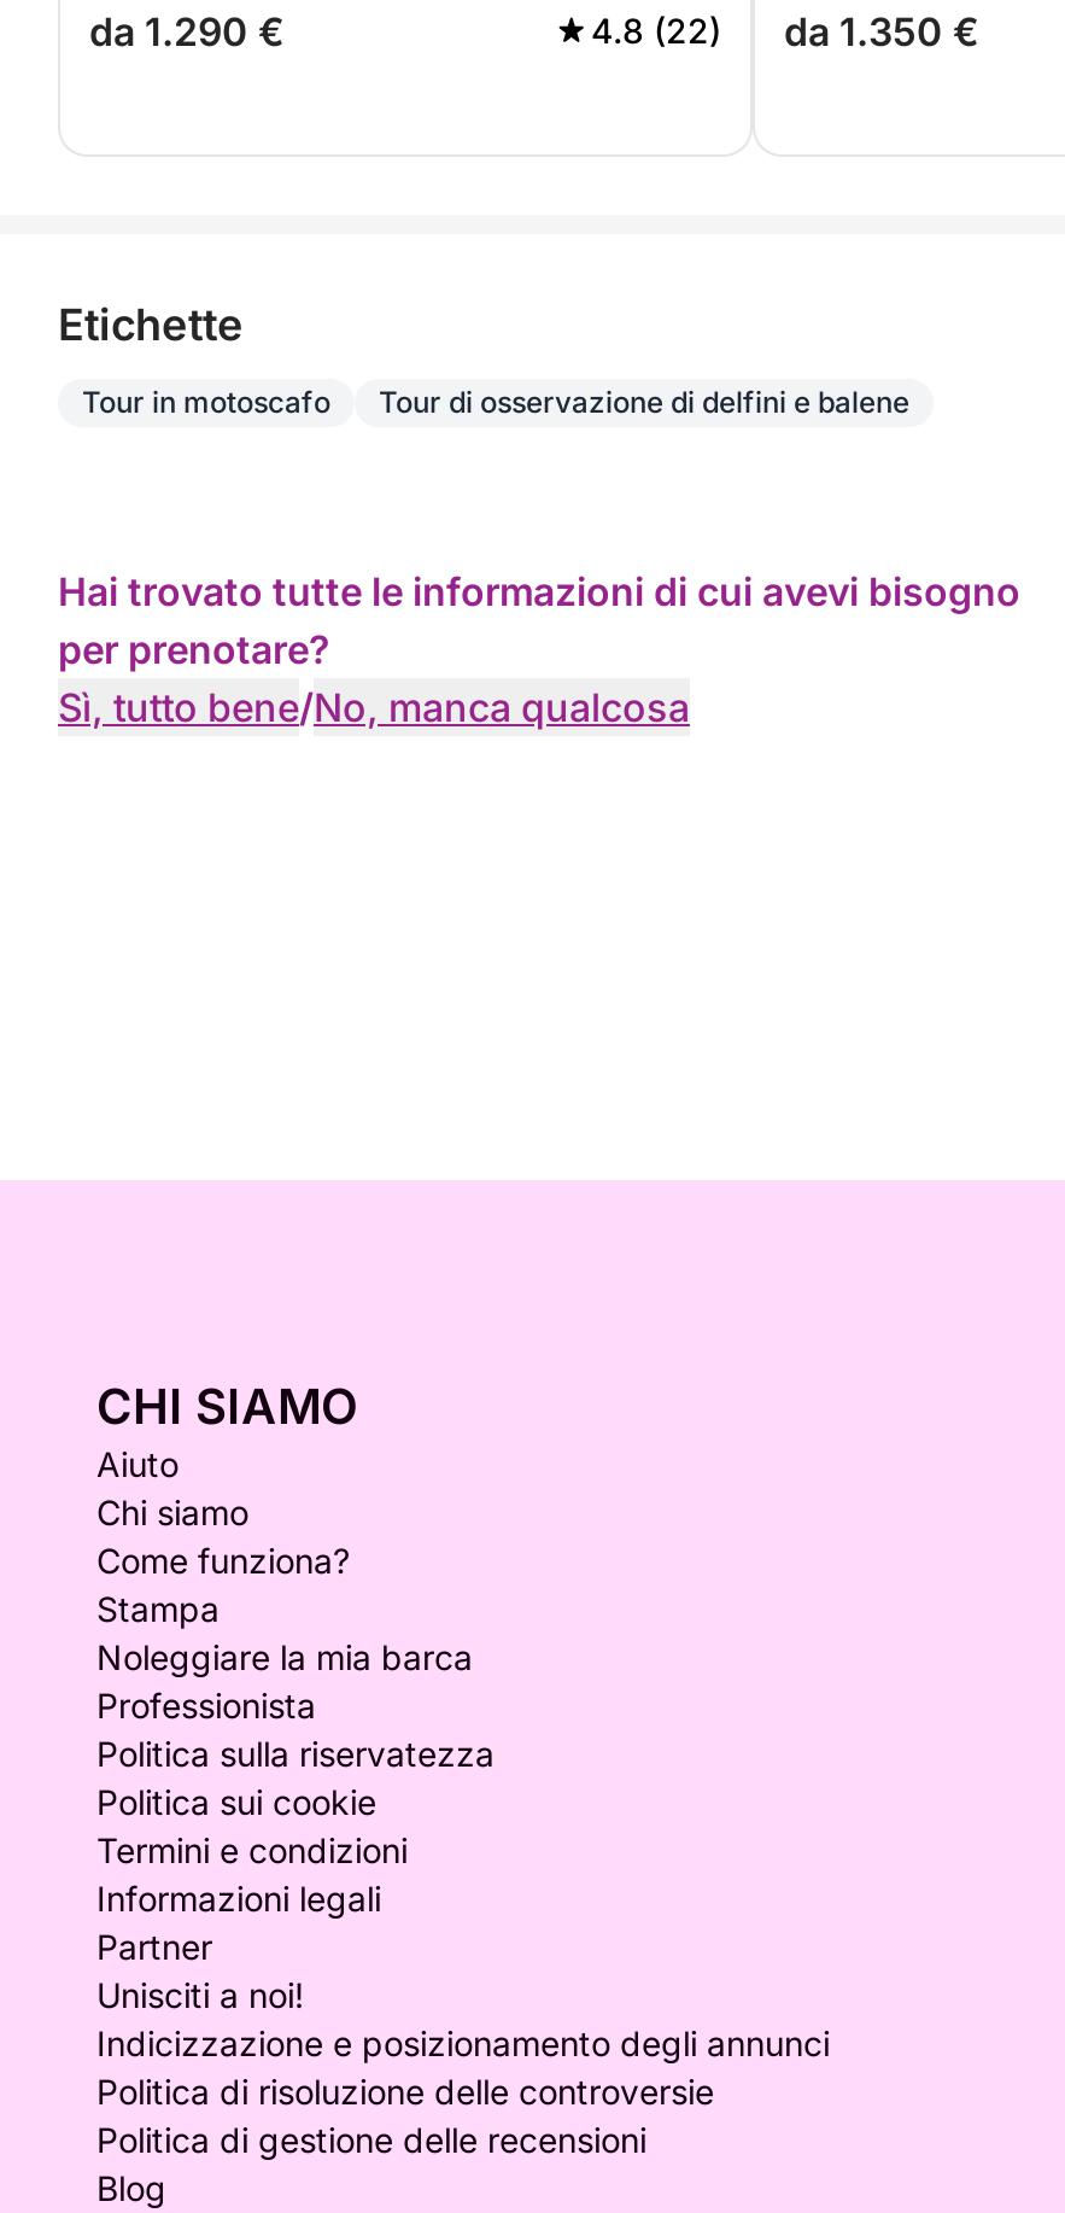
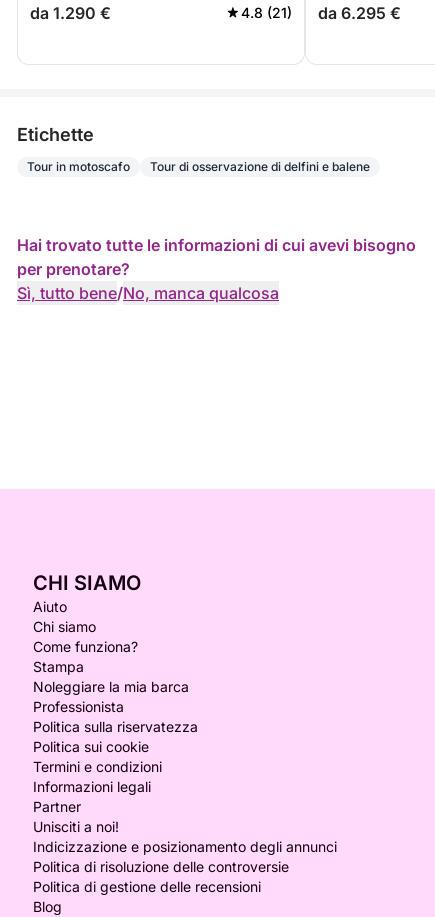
- 4.8 (22)
+ 4.8 (21)

- da 1.350 €
+ da 6.295 €
